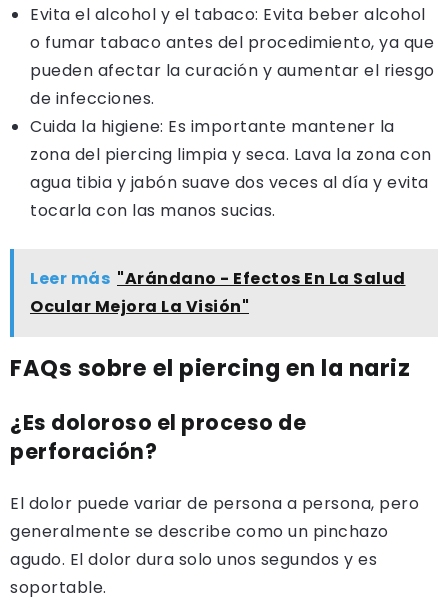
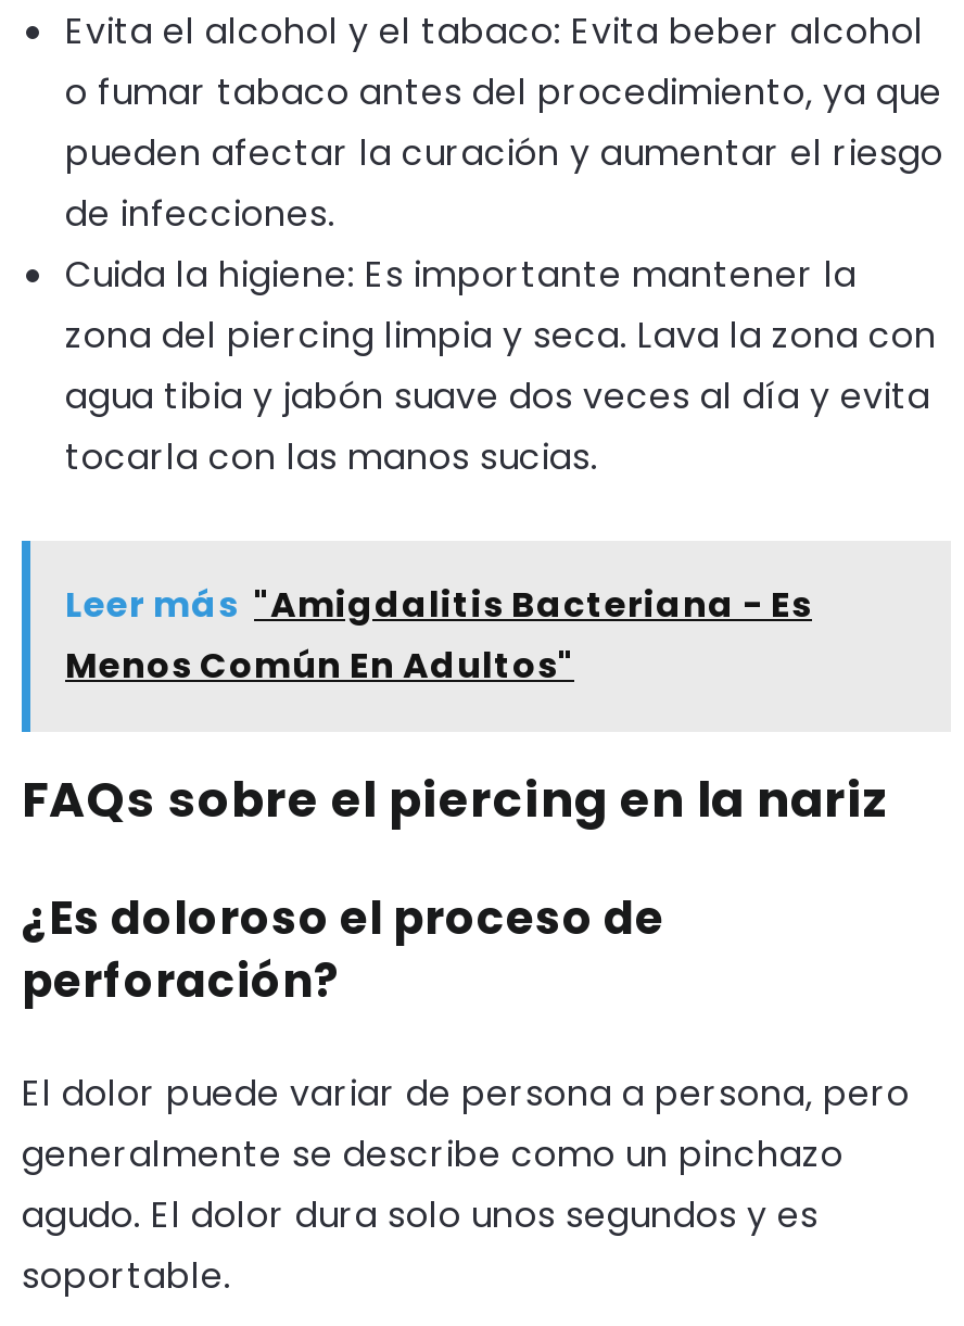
- Leer más "Arándano - Efectos En La Salud
- Ocular Mejora La Visión"
+ Leer más "Amigdalitis Bacteriana - Es
+ Menos Común En Adultos"
